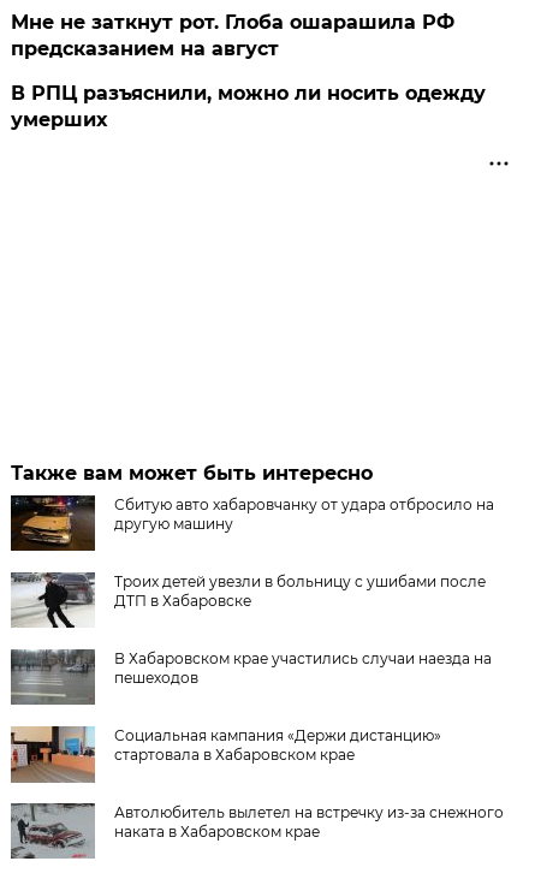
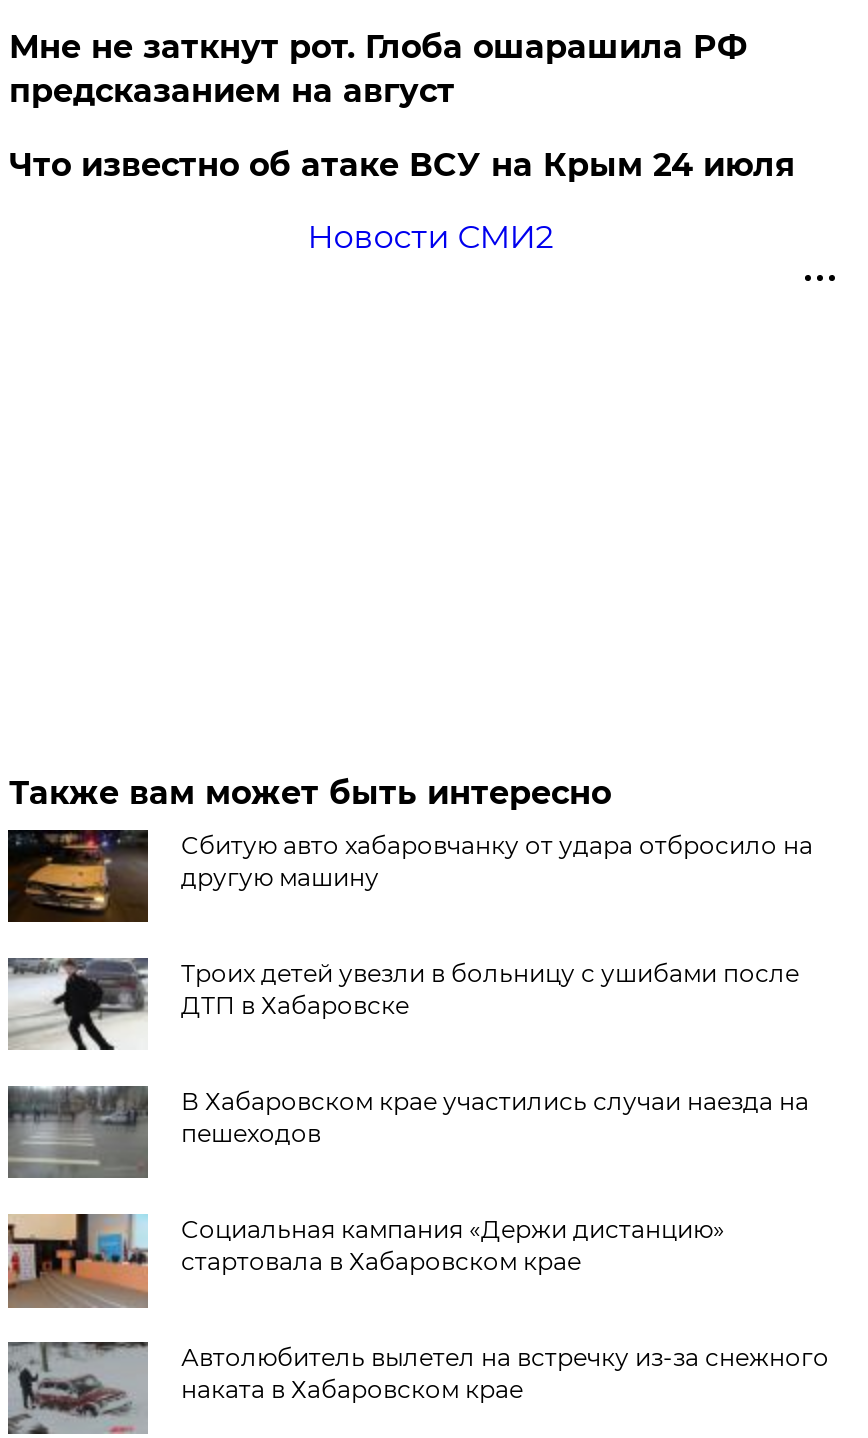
- В РПЦ разъяснили, можно ли носить одежду
- умерших
+ Что известно об атаке ВСУ на Крым 24 июля
+ Новости СМИ2
